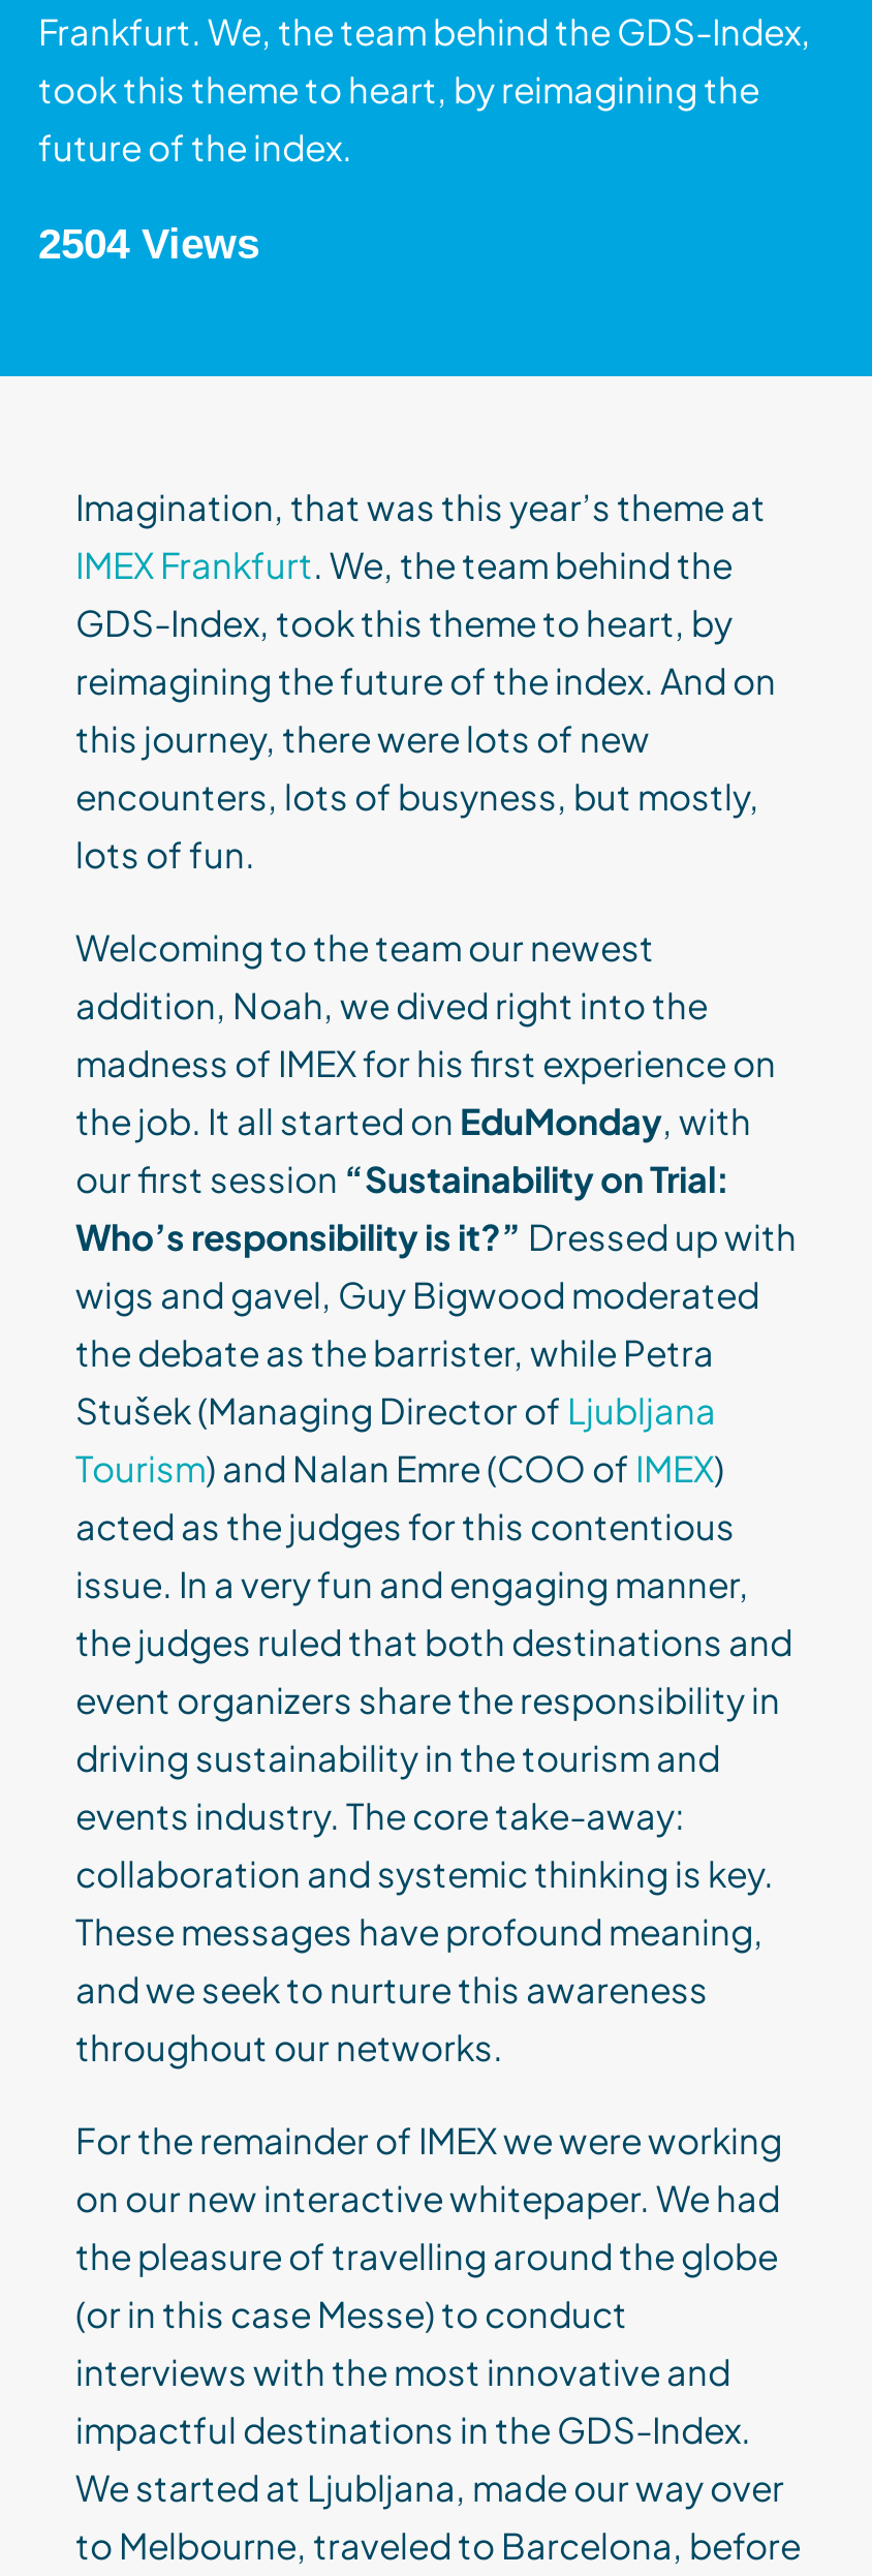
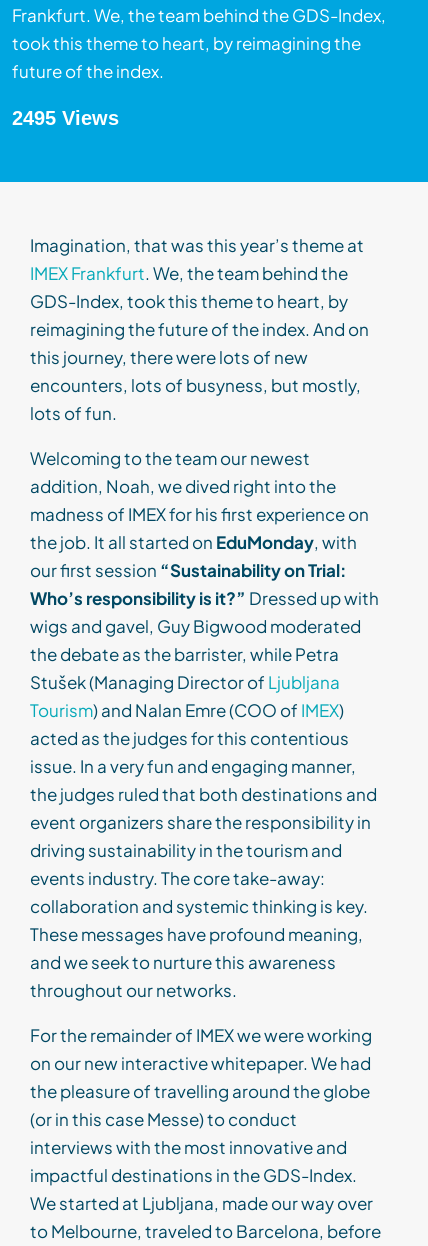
- 2504 Views
+ 2495 Views
